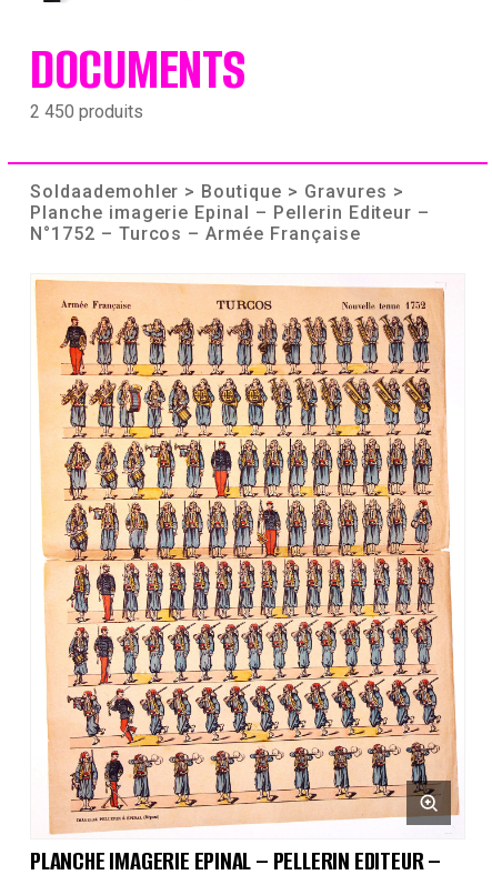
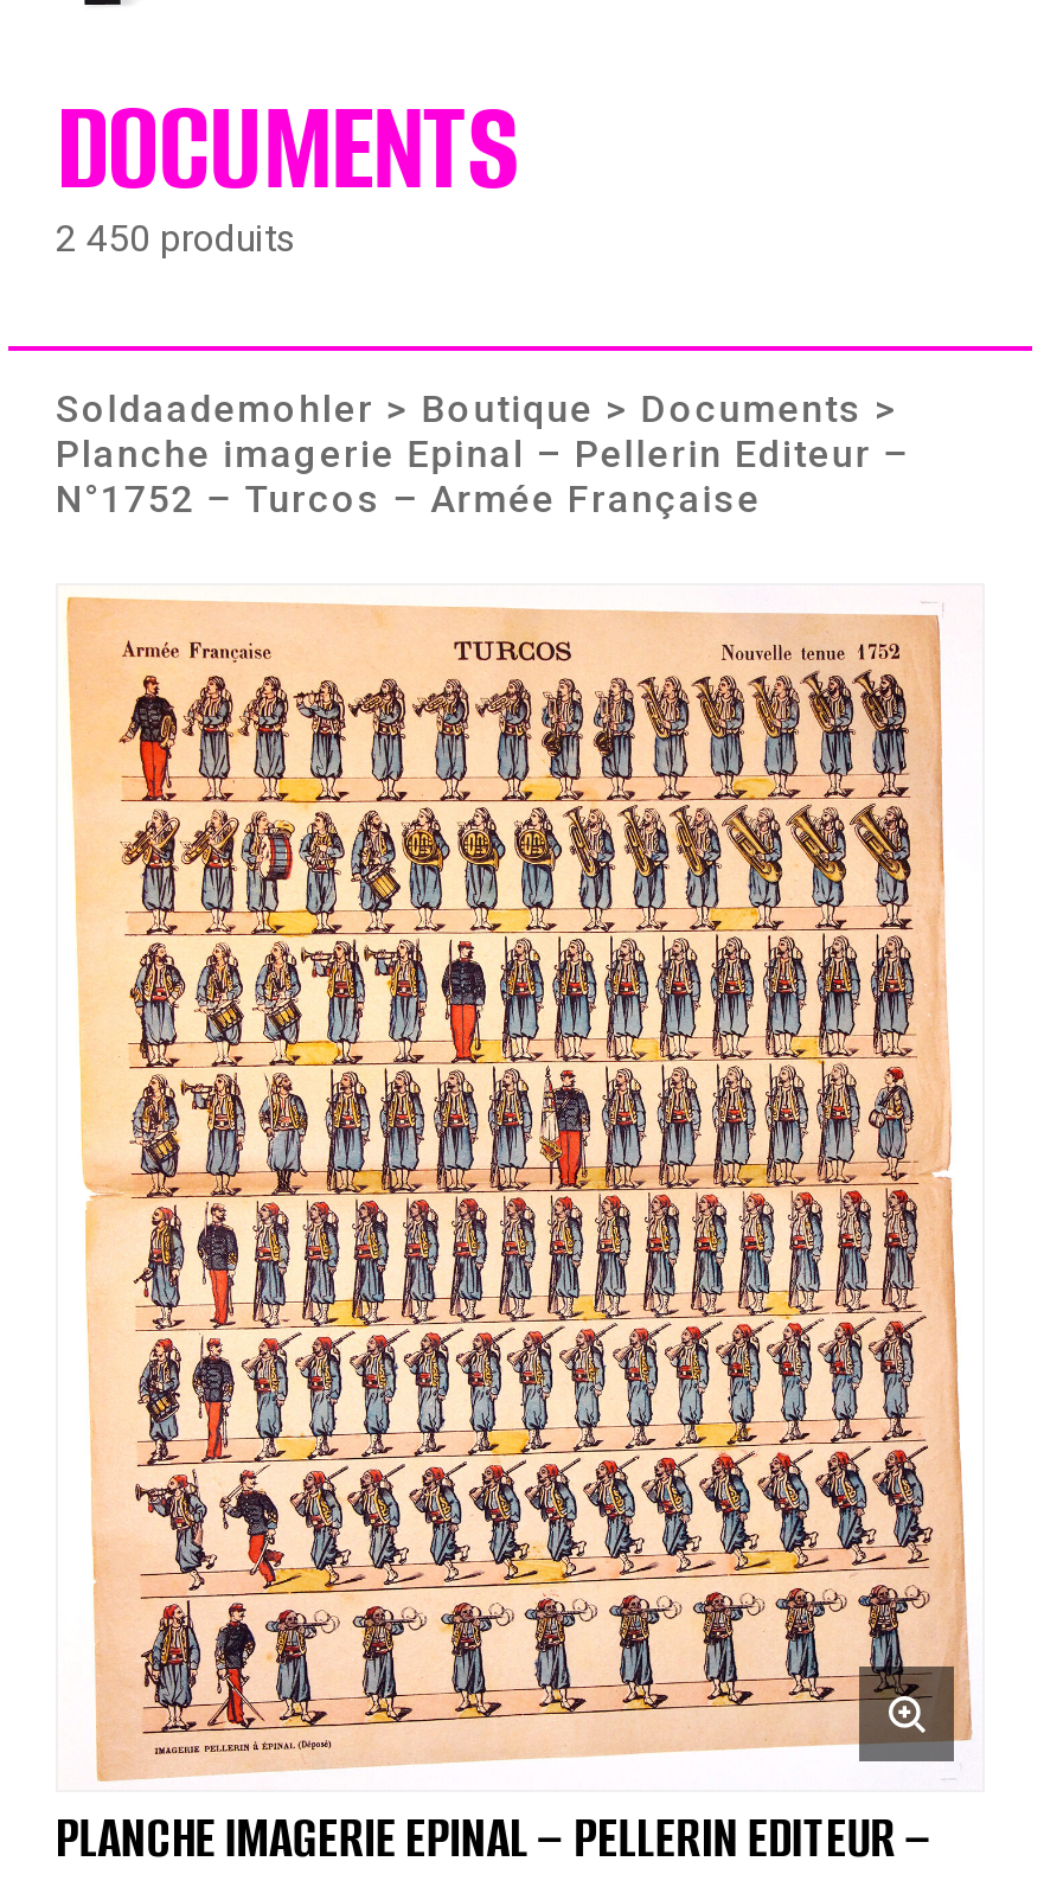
- Soldaademohler > Boutique > Gravures >
+ Soldaademohler > Boutique > Documents >
